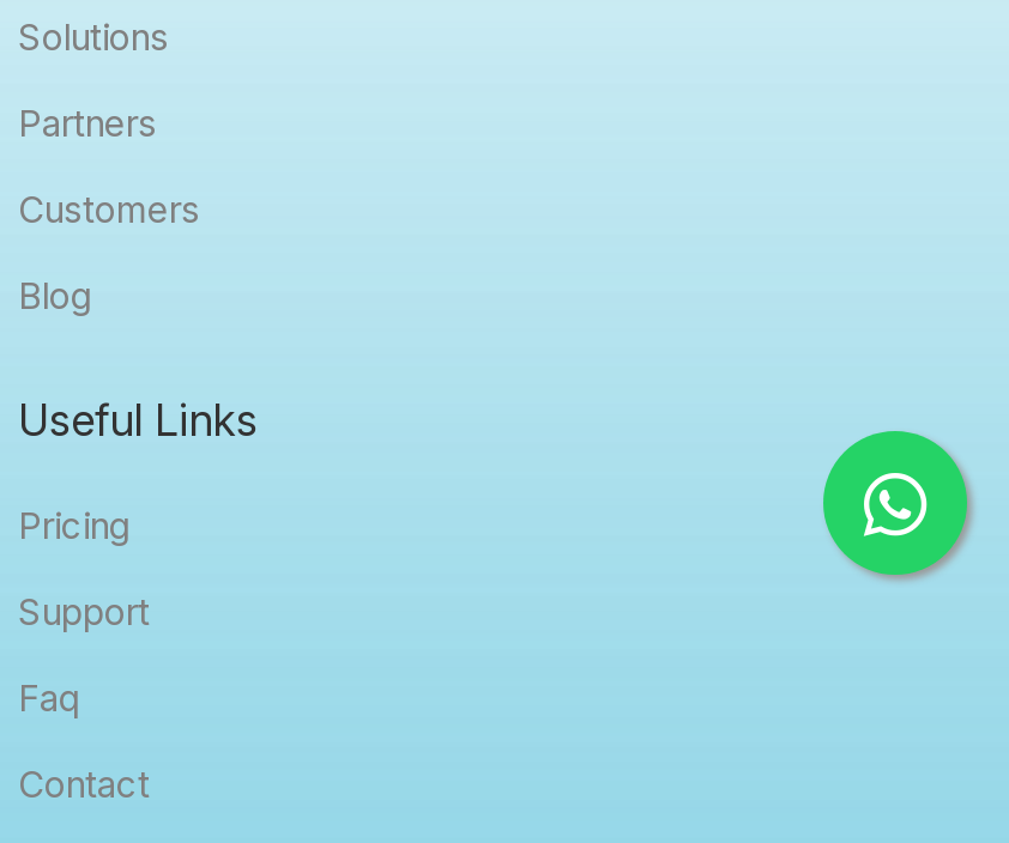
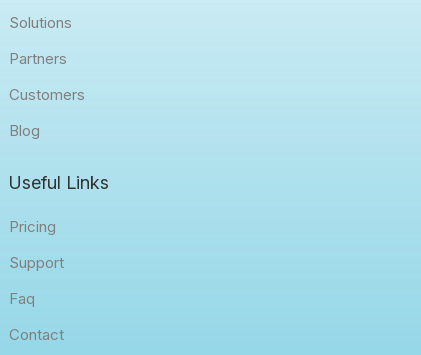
- [image]
